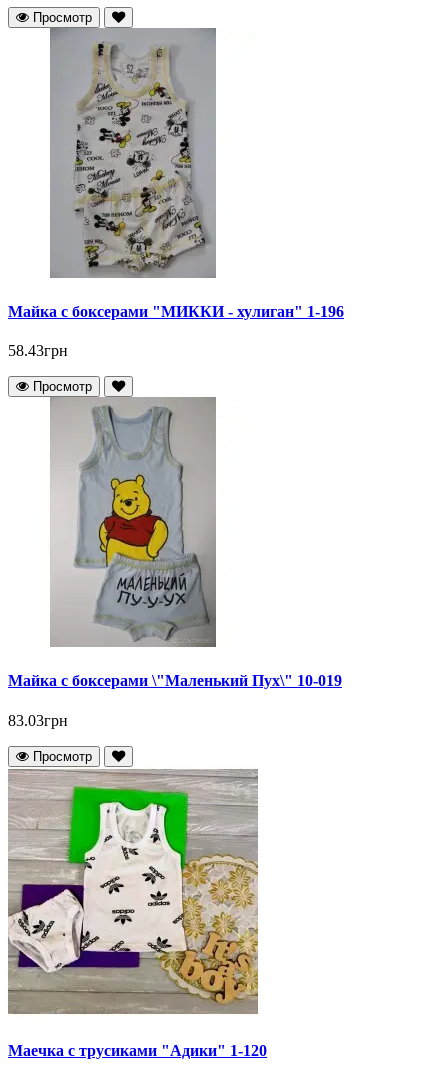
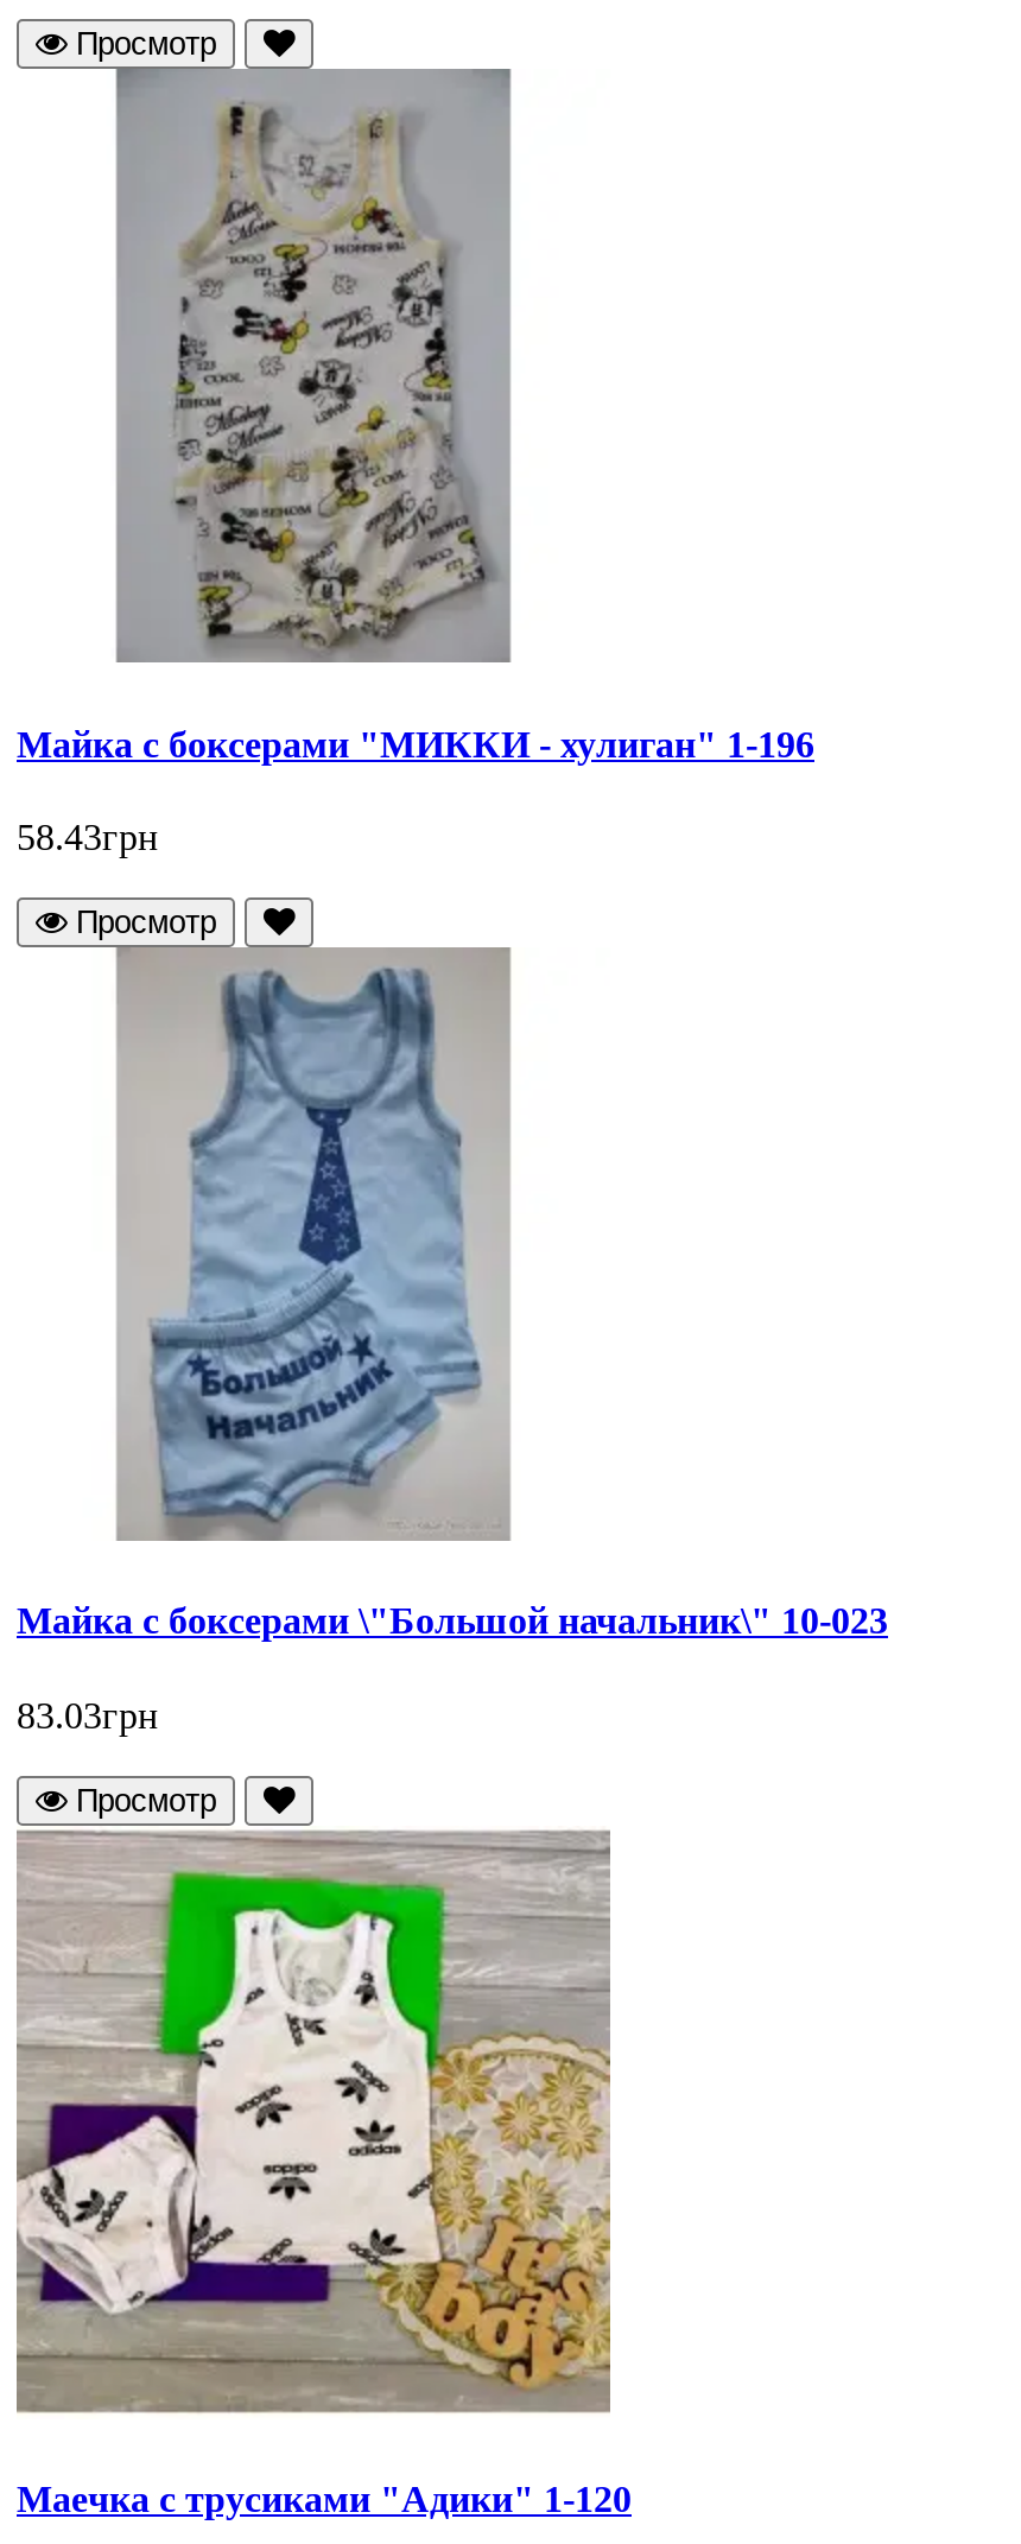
- [image]
- Майка с боксерами \"Маленький Пух\" 10-019
+ [image]
+ Майка с боксерами \"Большой начальник\" 10-023
